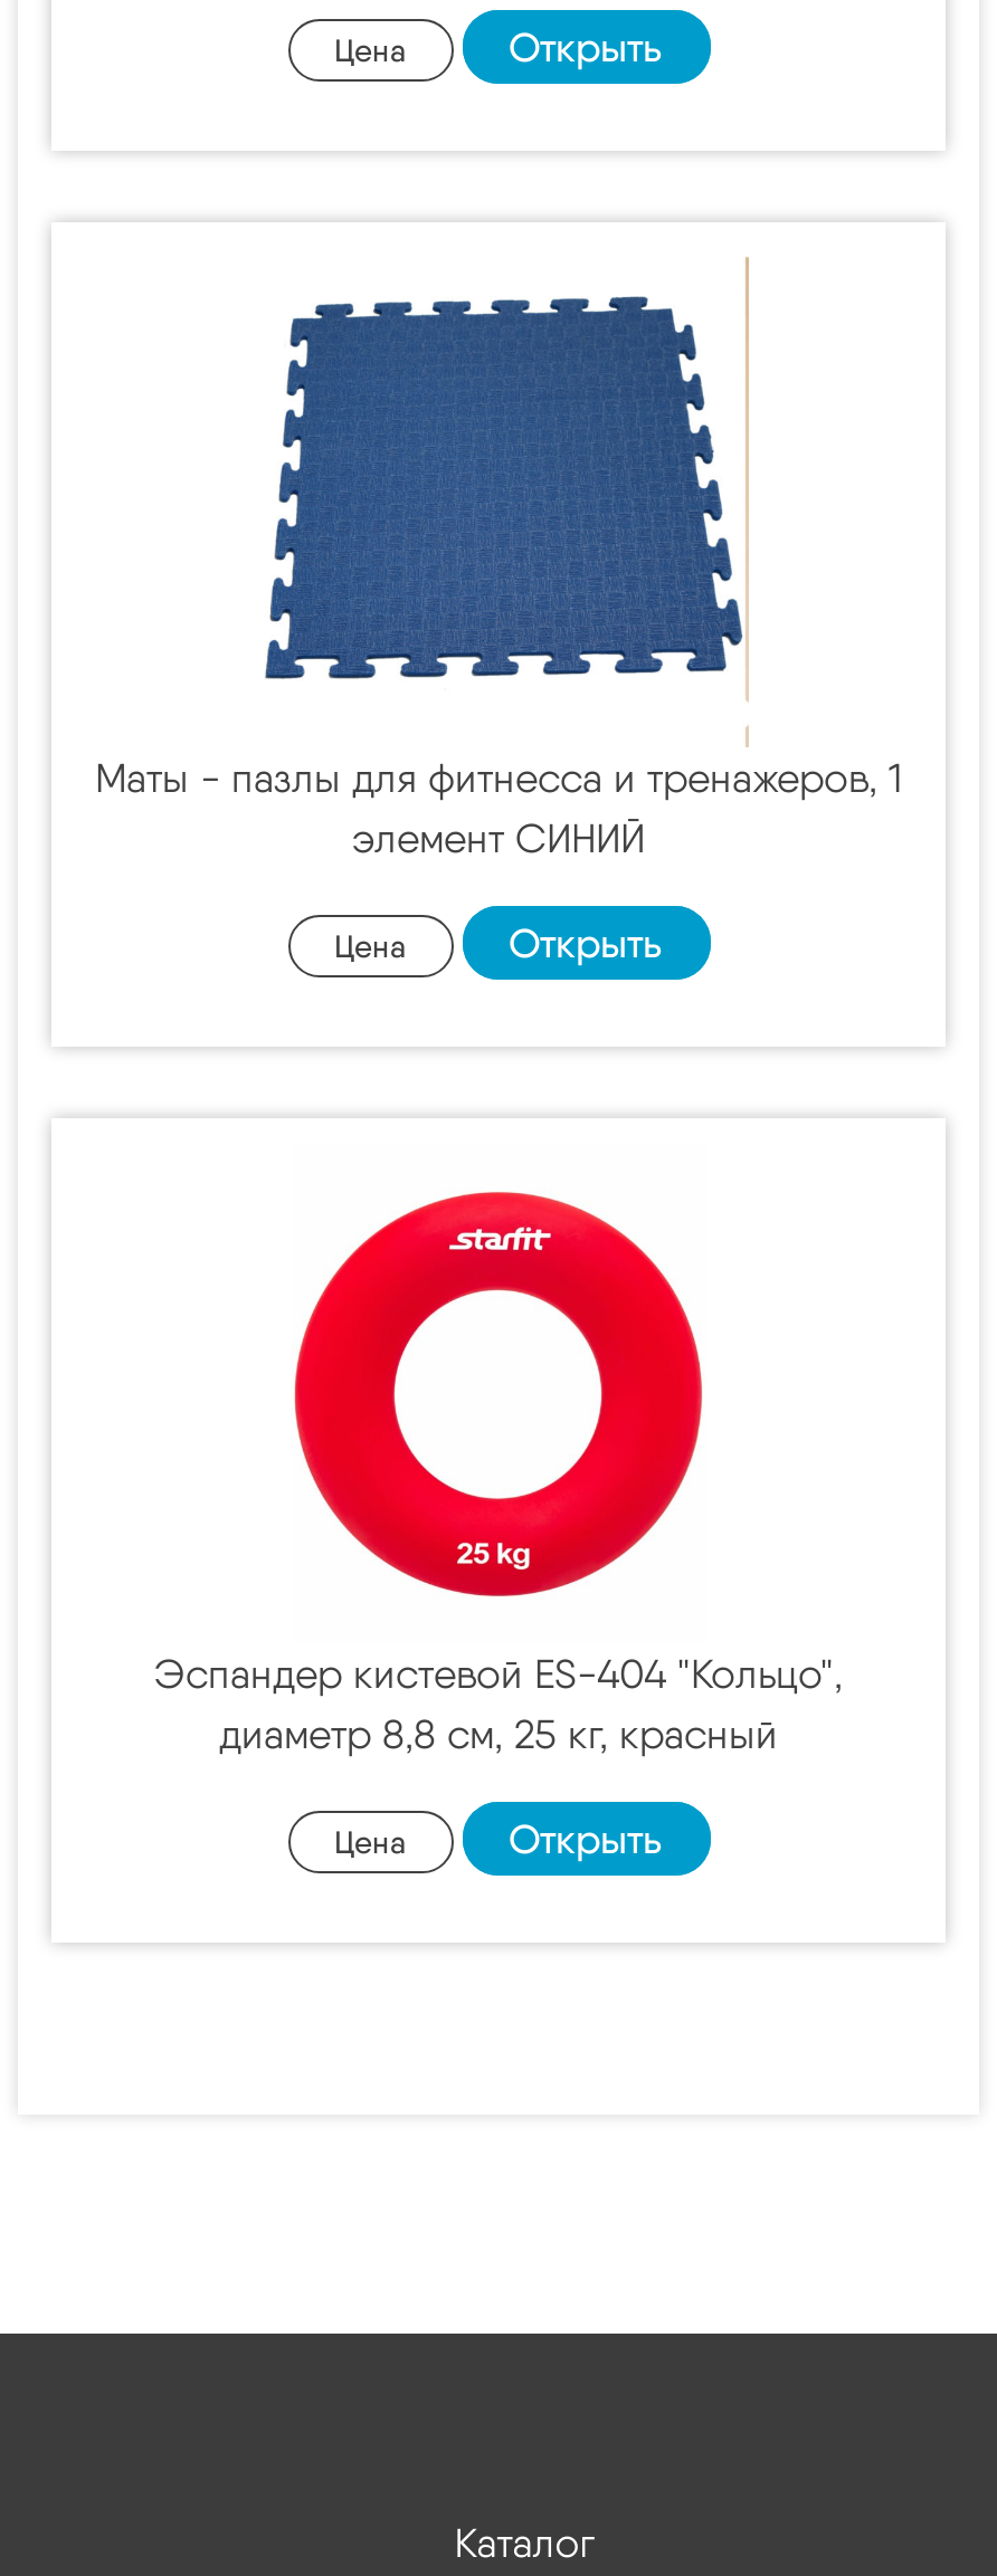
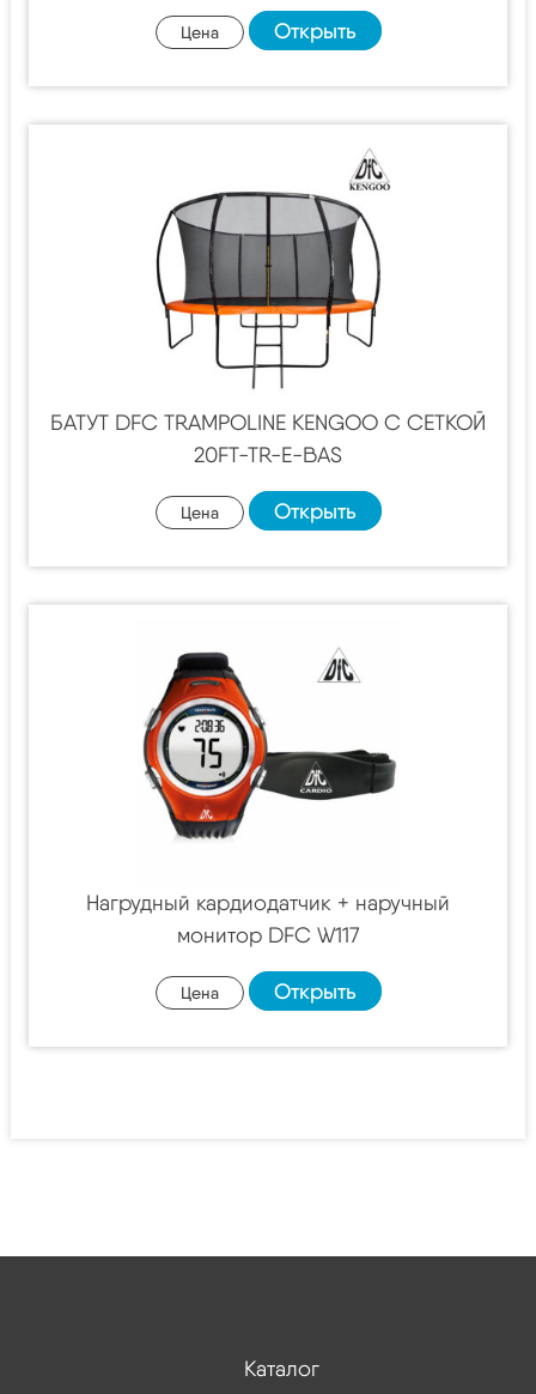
- [image]
- Маты - пазлы для фитнесса и тренажеров, 1
- элемент СИНИЙ
+ [image]
+ БАТУТ DFC TRAMPOLINE KENGOO С СЕТКОЙ
+ 20FT-TR-E-BAS

- [image]
- Эспандер кистевой ES-404 "Кольцо",
- диаметр 8,8 см, 25 кг, красный
+ [image]
+ Нагрудный кардиодатчик + наручный
+ монитор DFC W117
